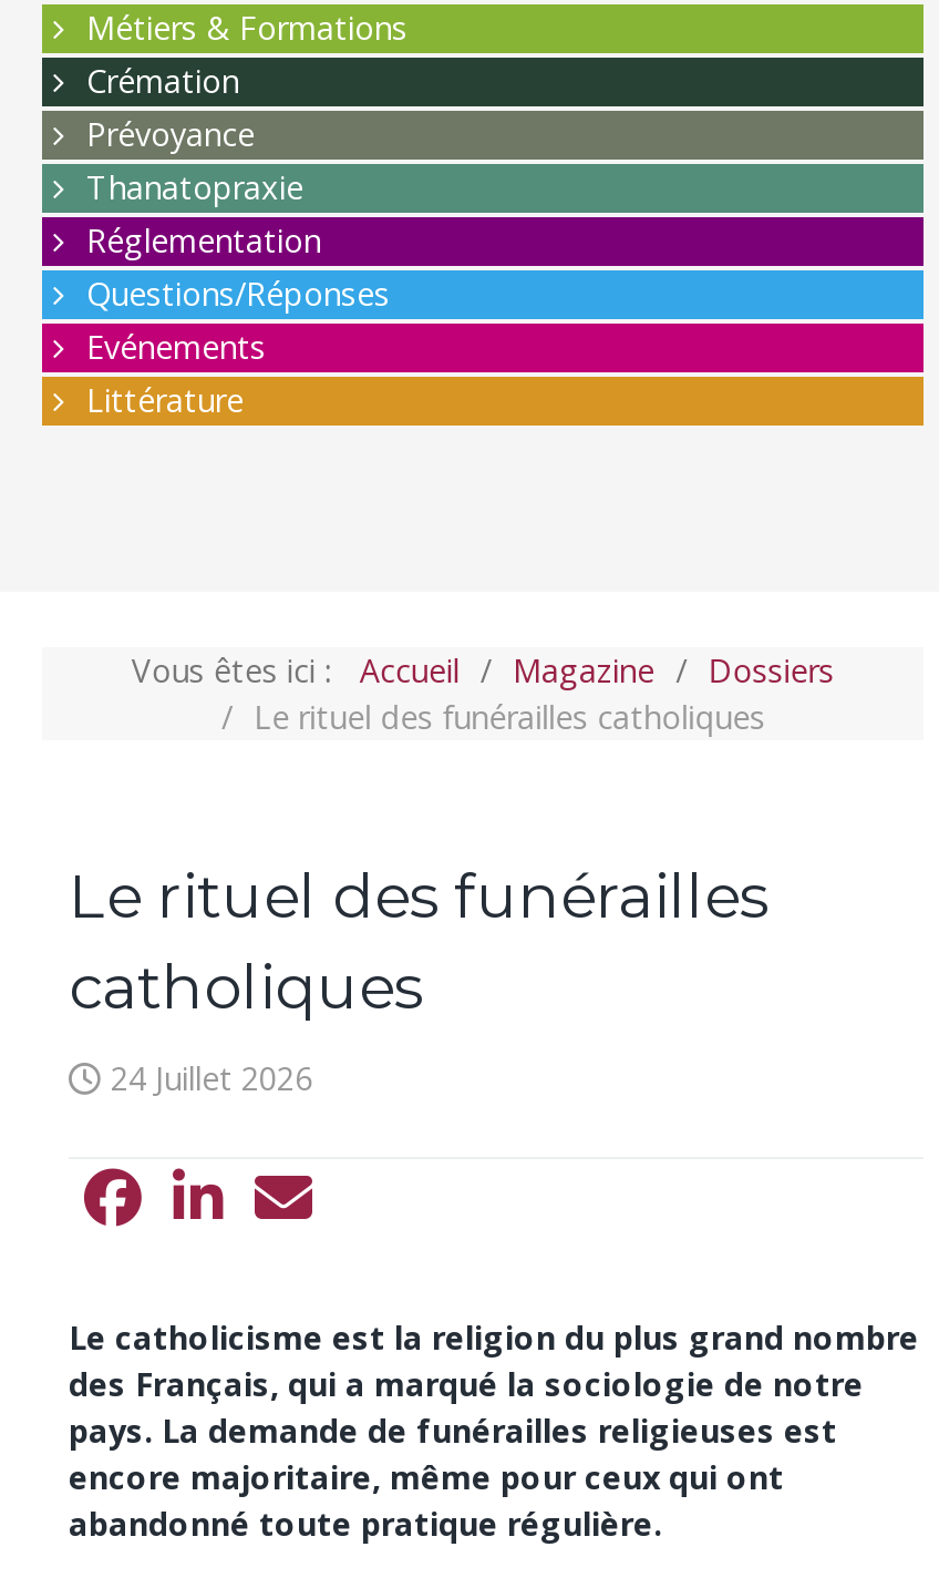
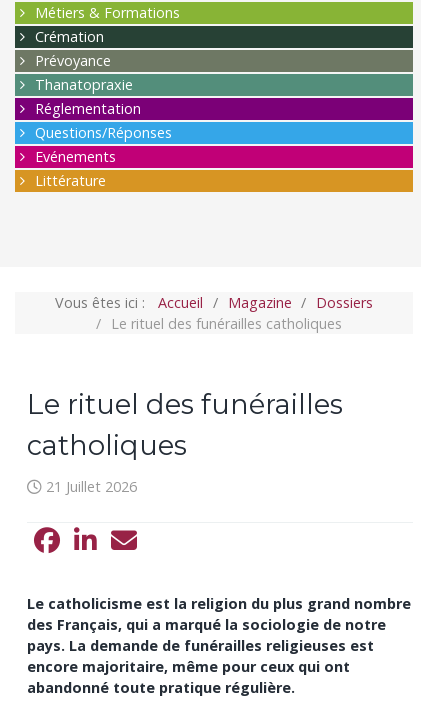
- 24 Juillet 2026
+ 21 Juillet 2026
